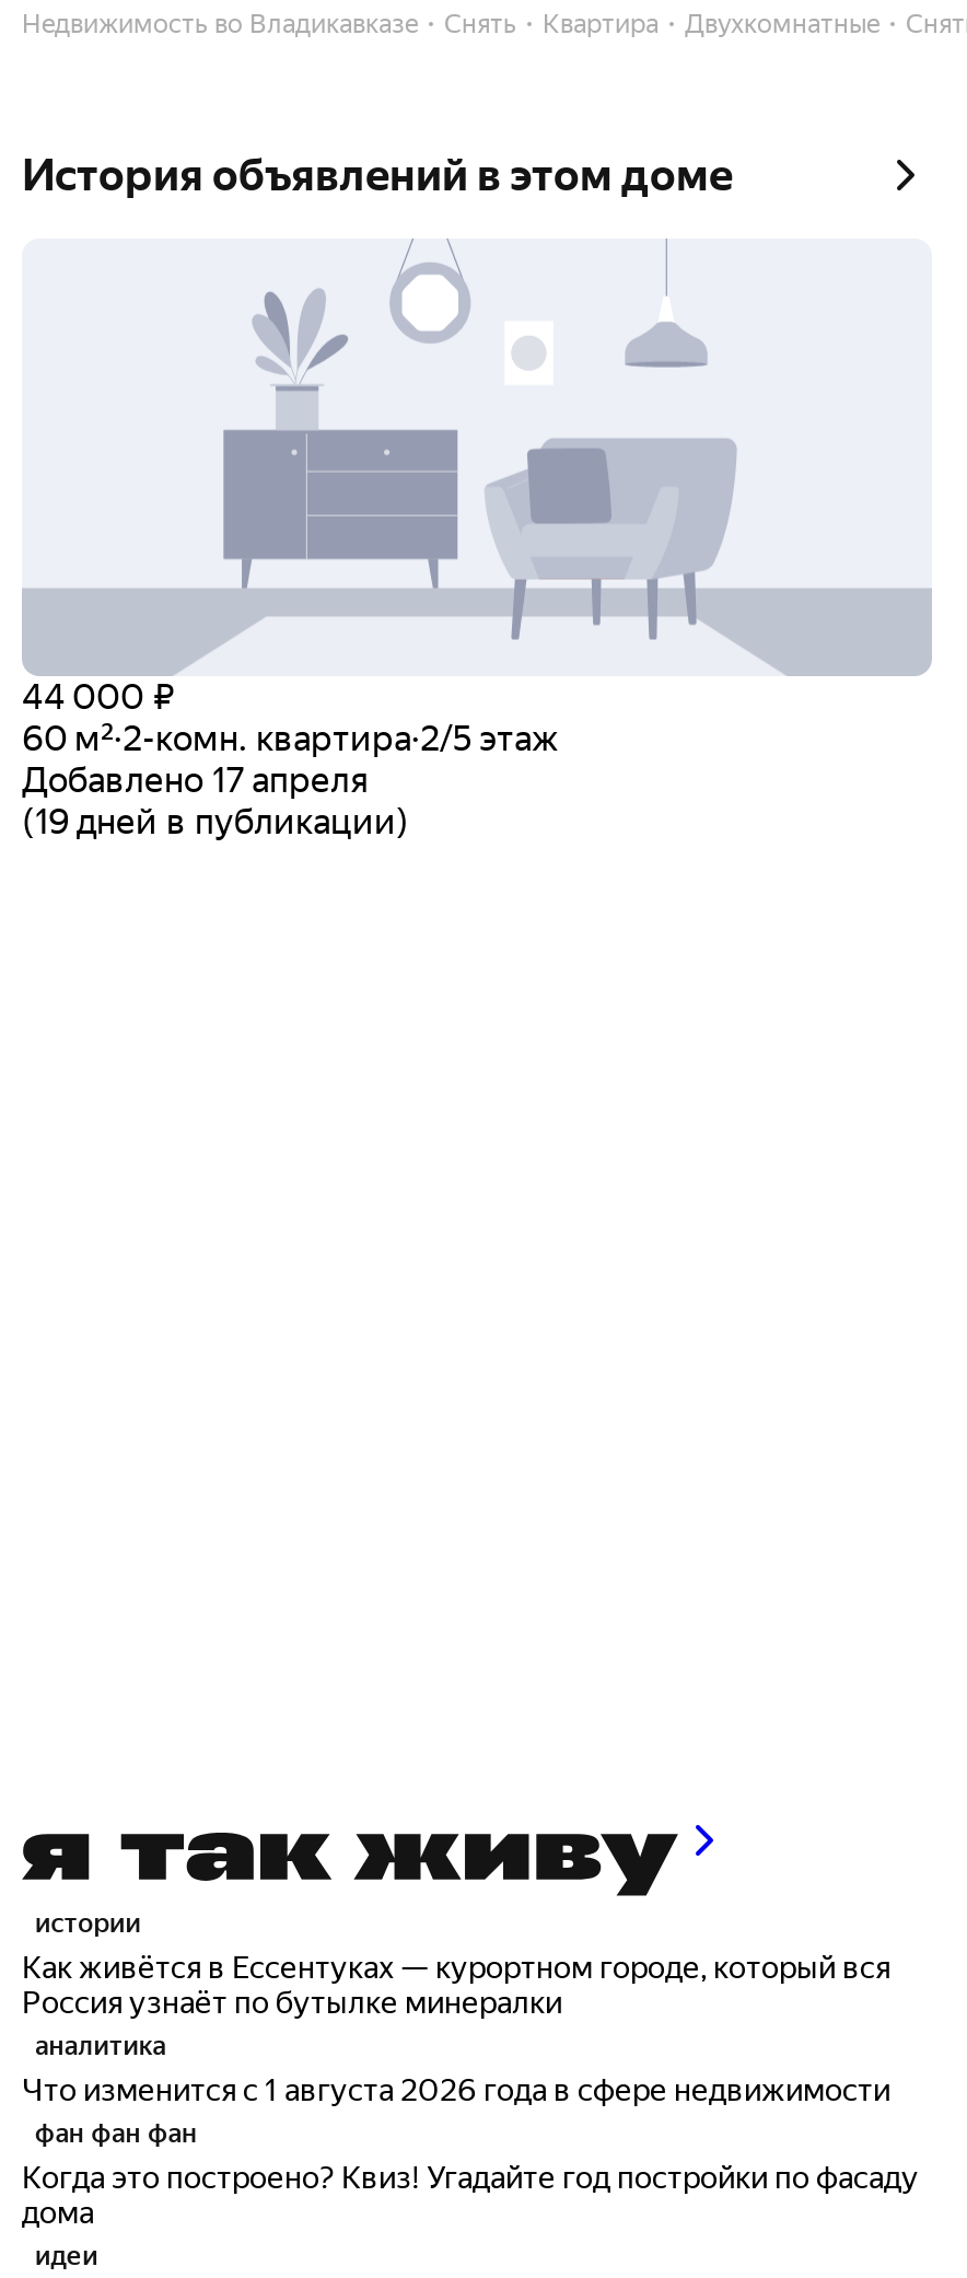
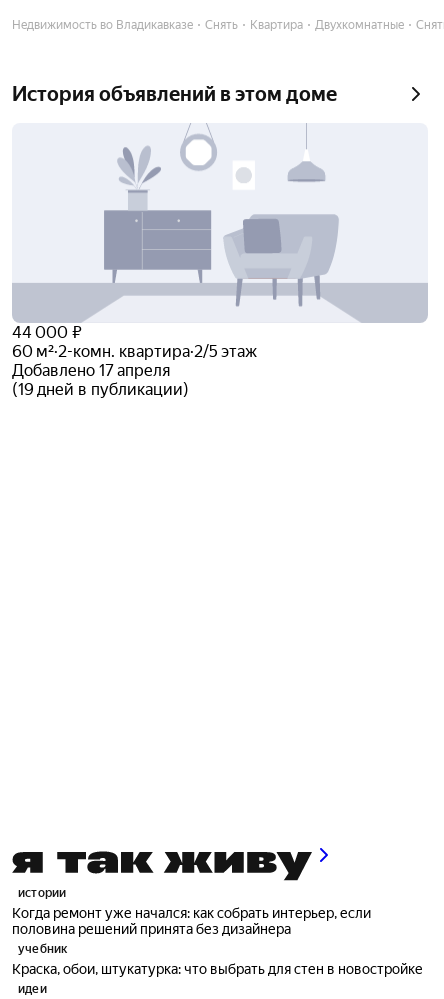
- Как живётся в Ессентуках — курортном городе, который вся
- Россия узнаёт по бутылке минералки
- аналитика
- Что изменится с 1 августа 2026 года в сфере недвижимости
- фан фан фан
- Когда это построено? Квиз! Угадайте год постройки по фасаду
- дома
+ Когда ремонт уже начался: как собрать интерьер, если
+ половина решений принята без дизайнера
+ учебник
+ Краска, обои, штукатурка: что выбрать для стен в новостройке
